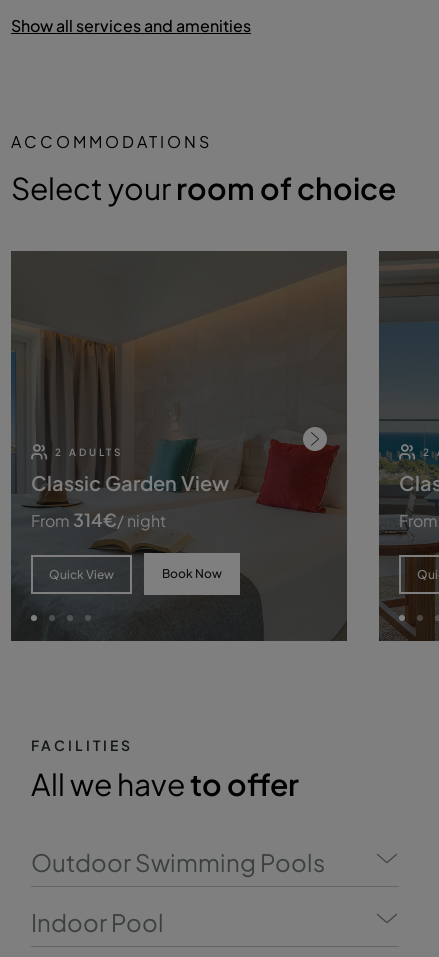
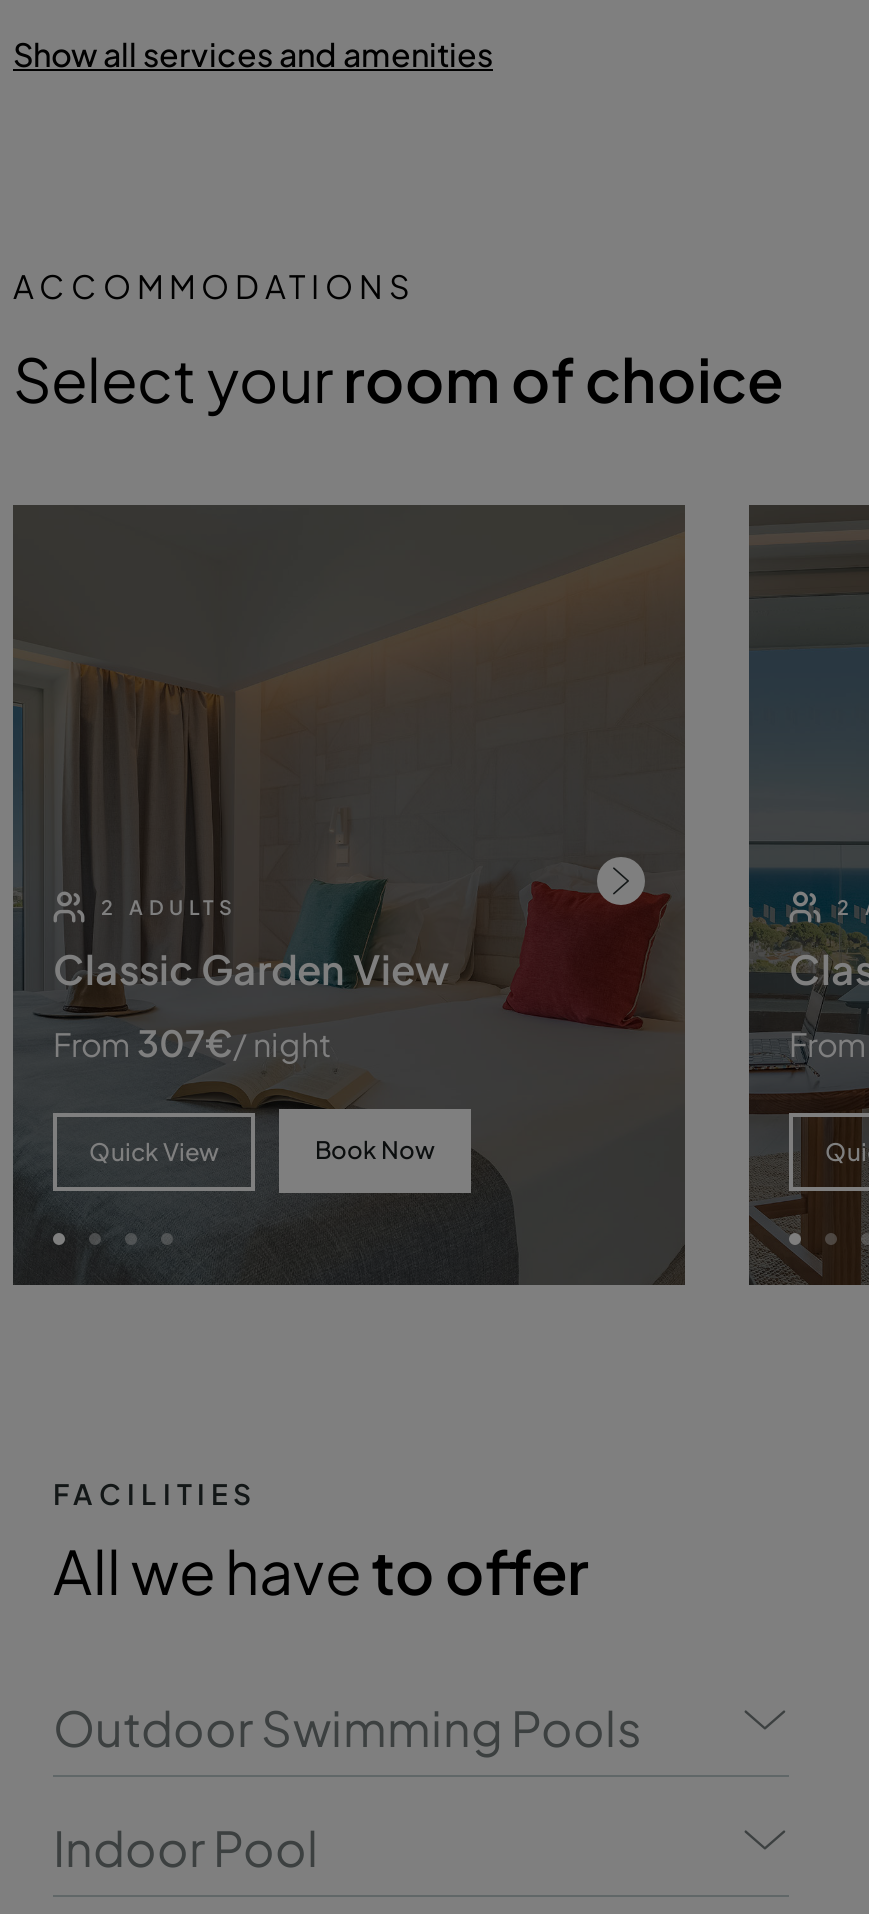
- From 314€/ night
+ From 307€/ night
